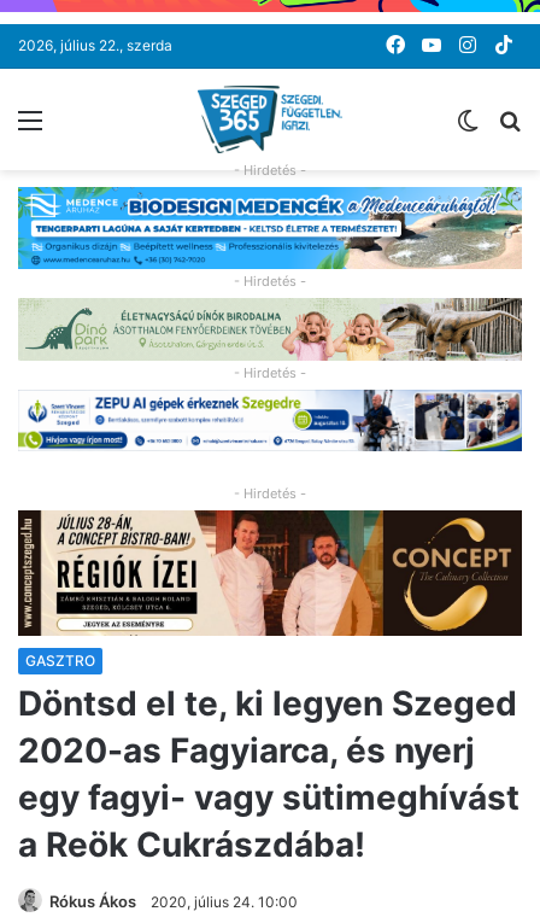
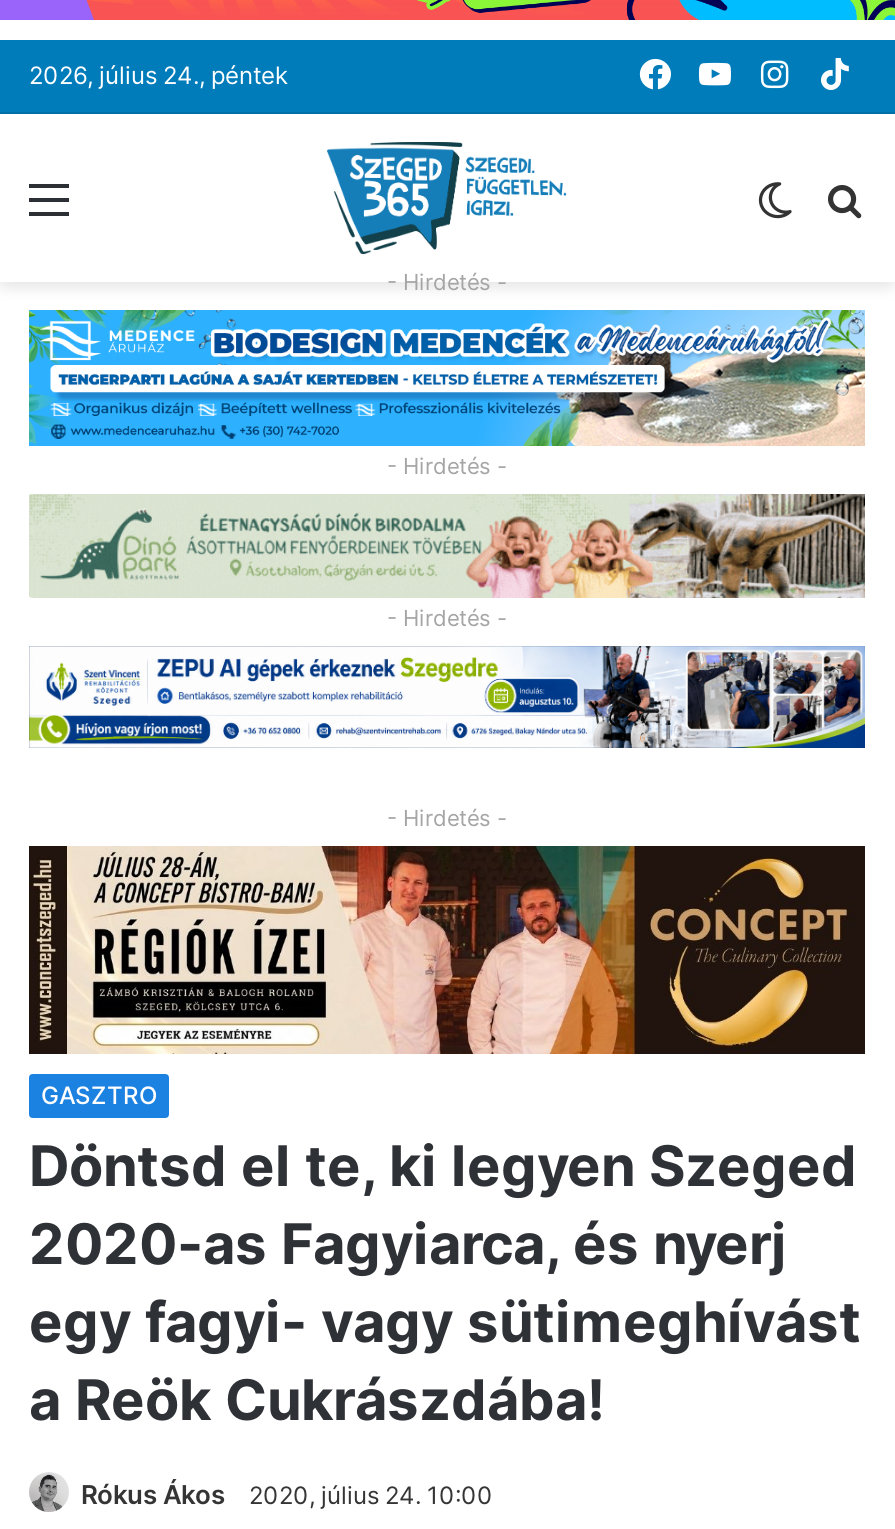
- 2026, július 22., szerda
+ 2026, július 24., péntek
